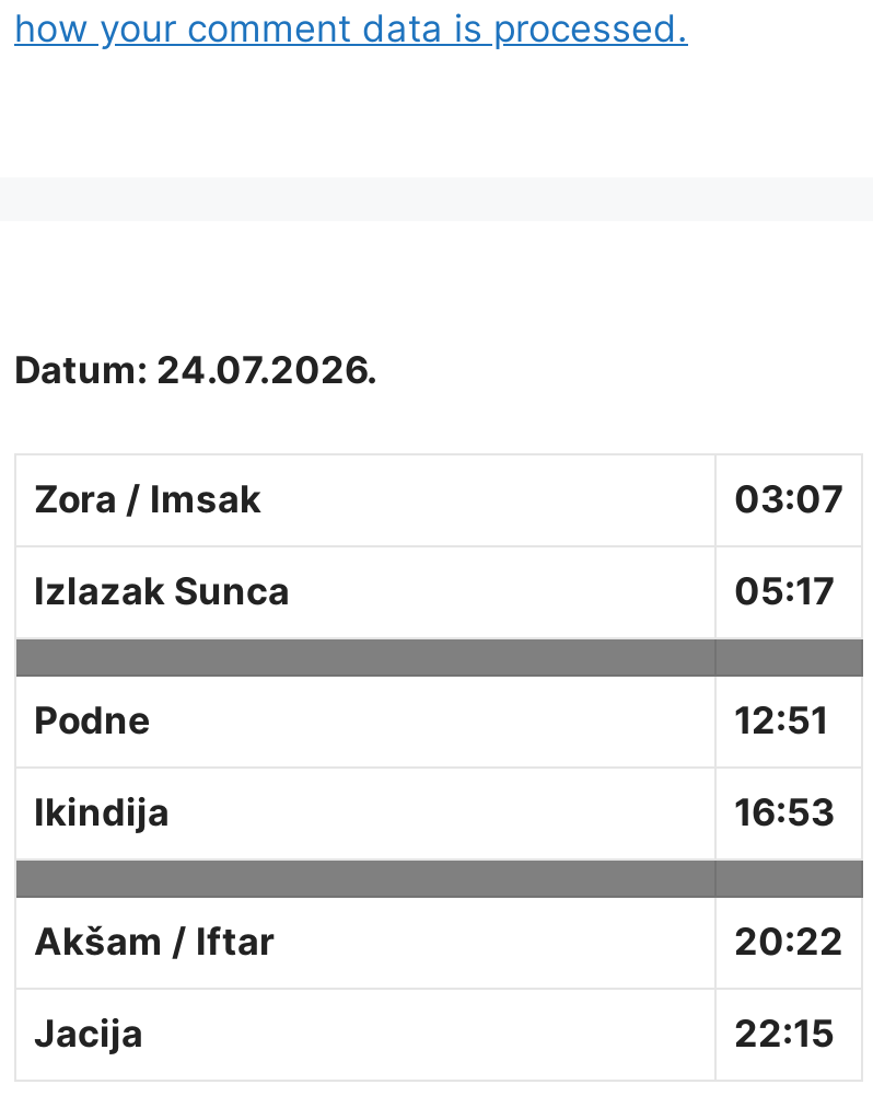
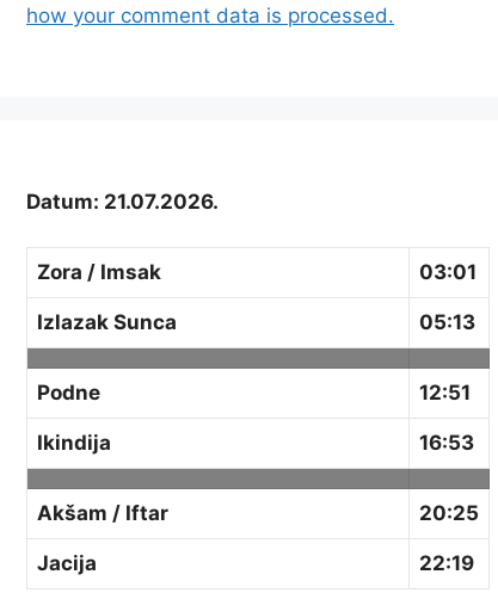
- Datum: 24.07.2026.
+ Datum: 21.07.2026.

- 03:07
+ 03:01

- 05:17
+ 05:13

- 20:22
+ 20:25

- 22:15
+ 22:19
